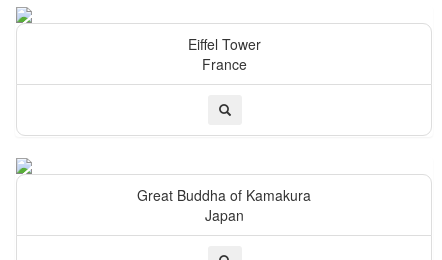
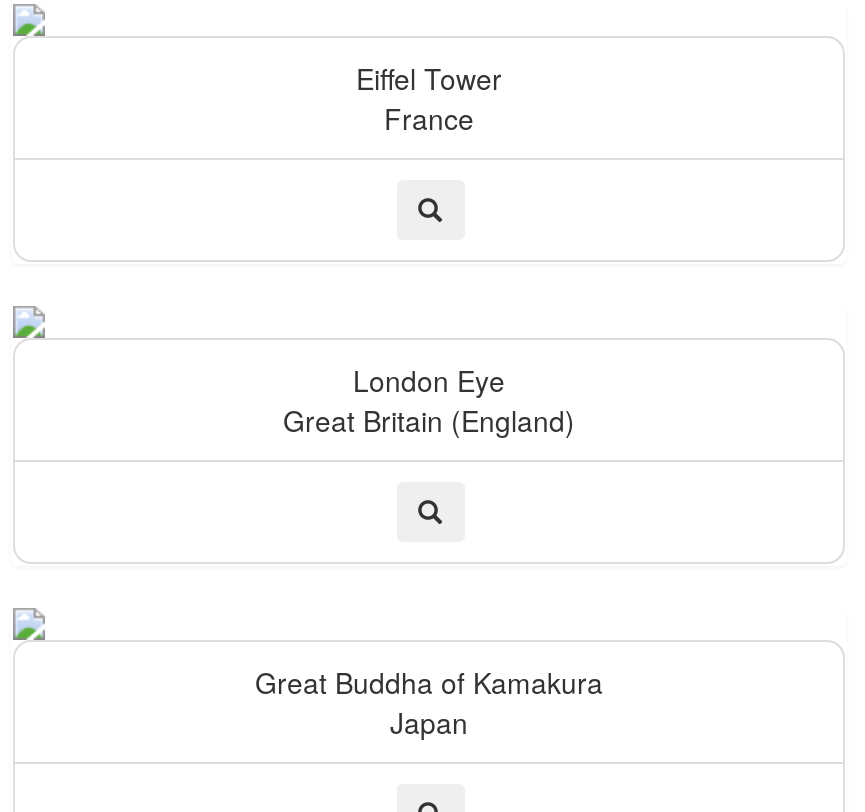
+ London Eye
+ Great Britain (England)
